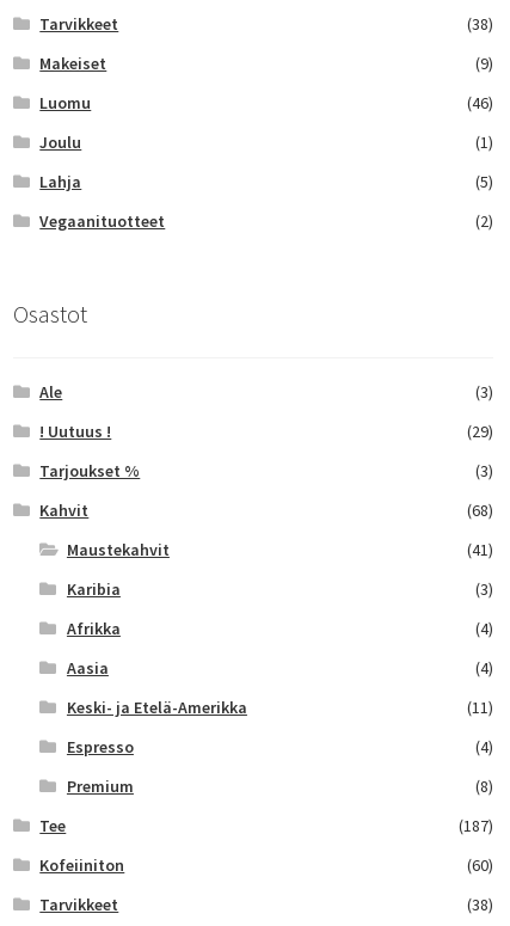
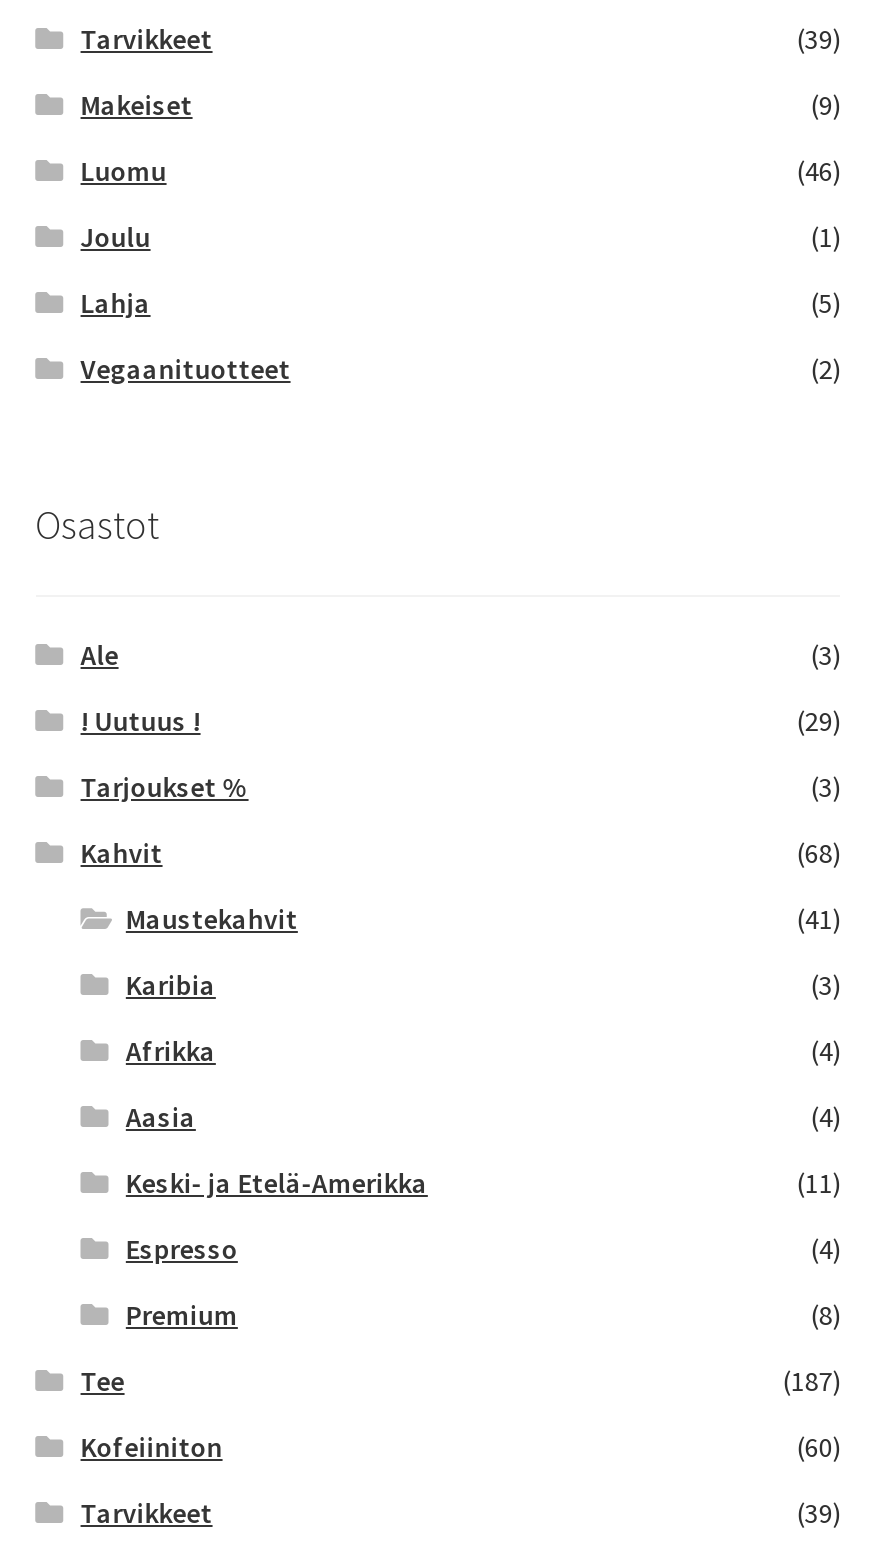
- (38)
+ (39)

- (38)
+ (39)
